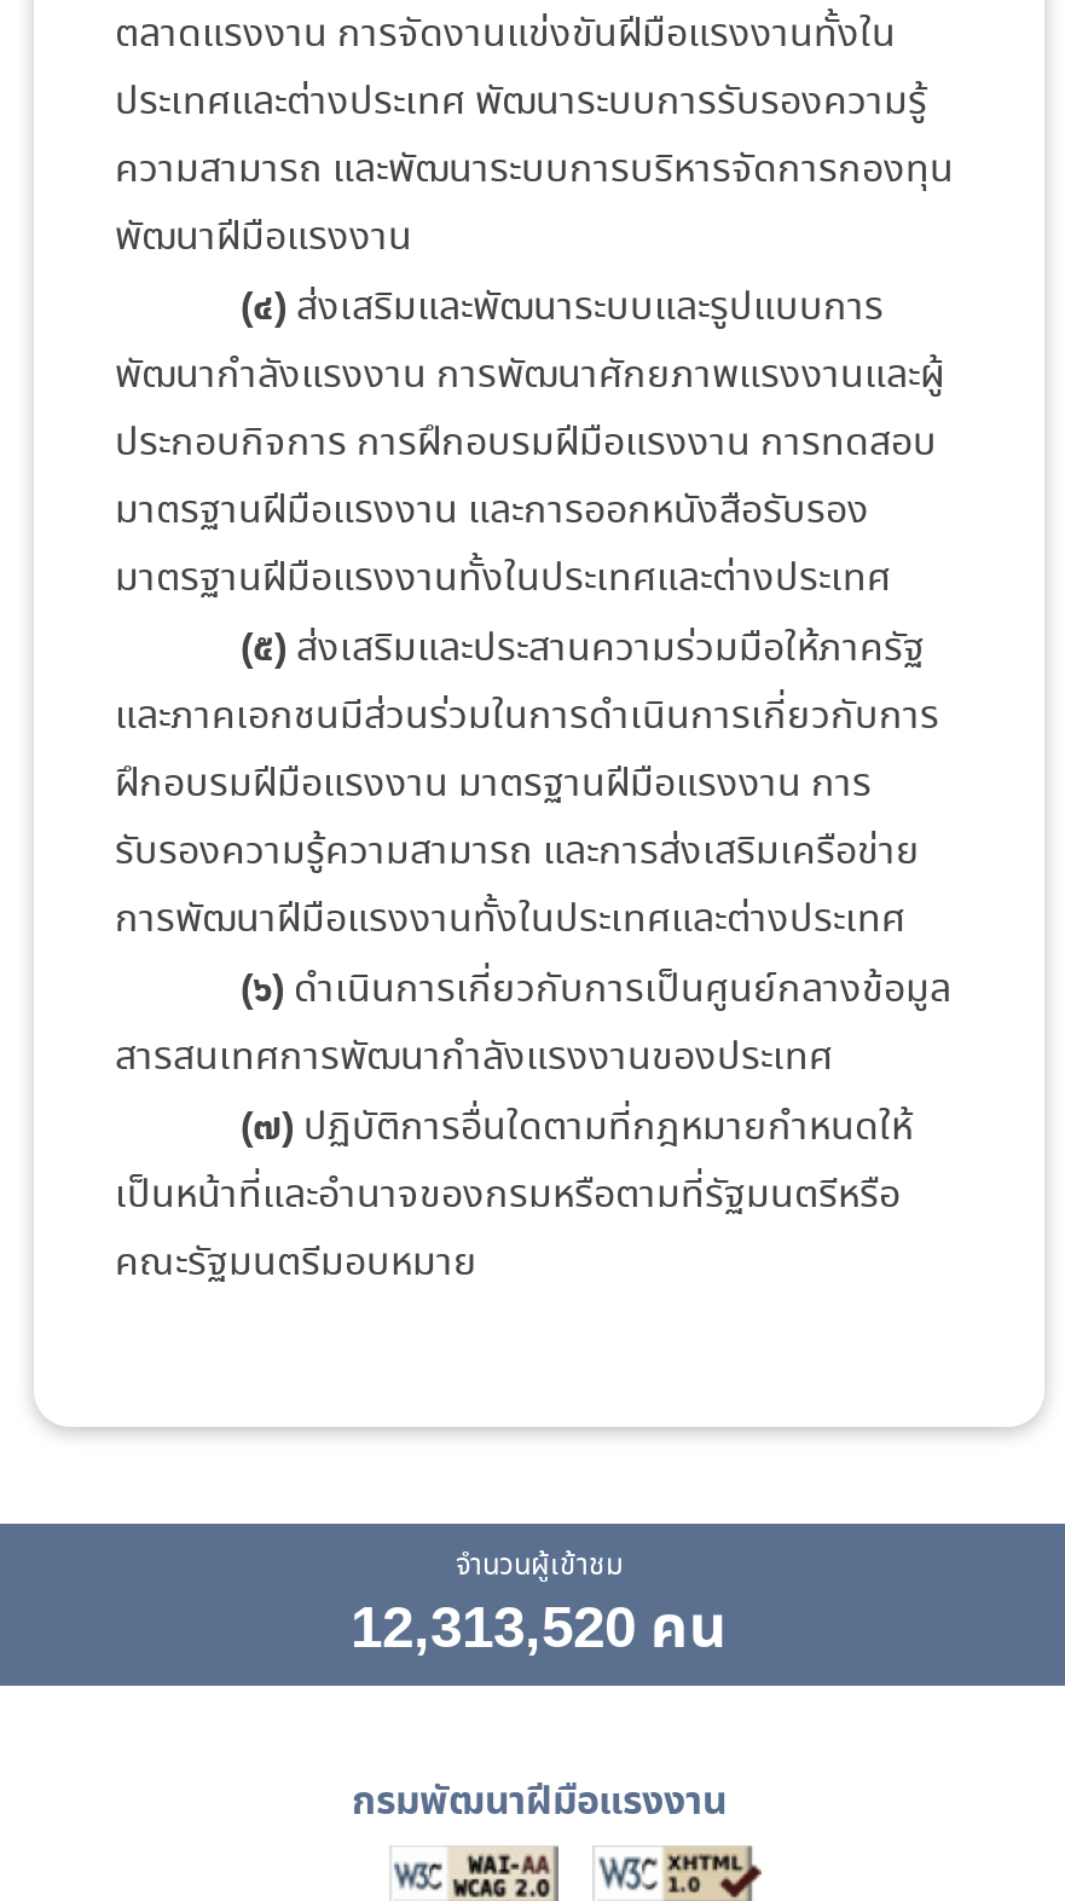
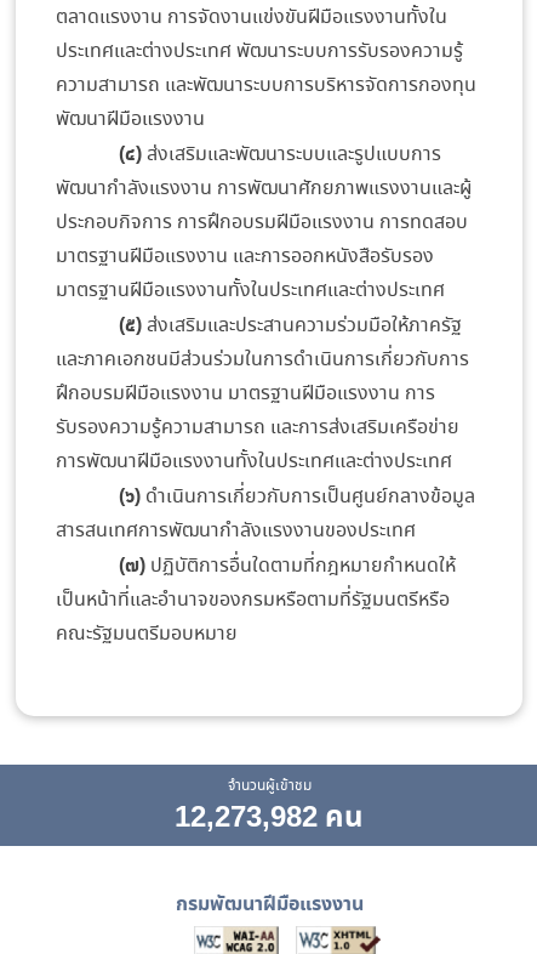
- 12,313,520 คน
+ 12,273,982 คน
